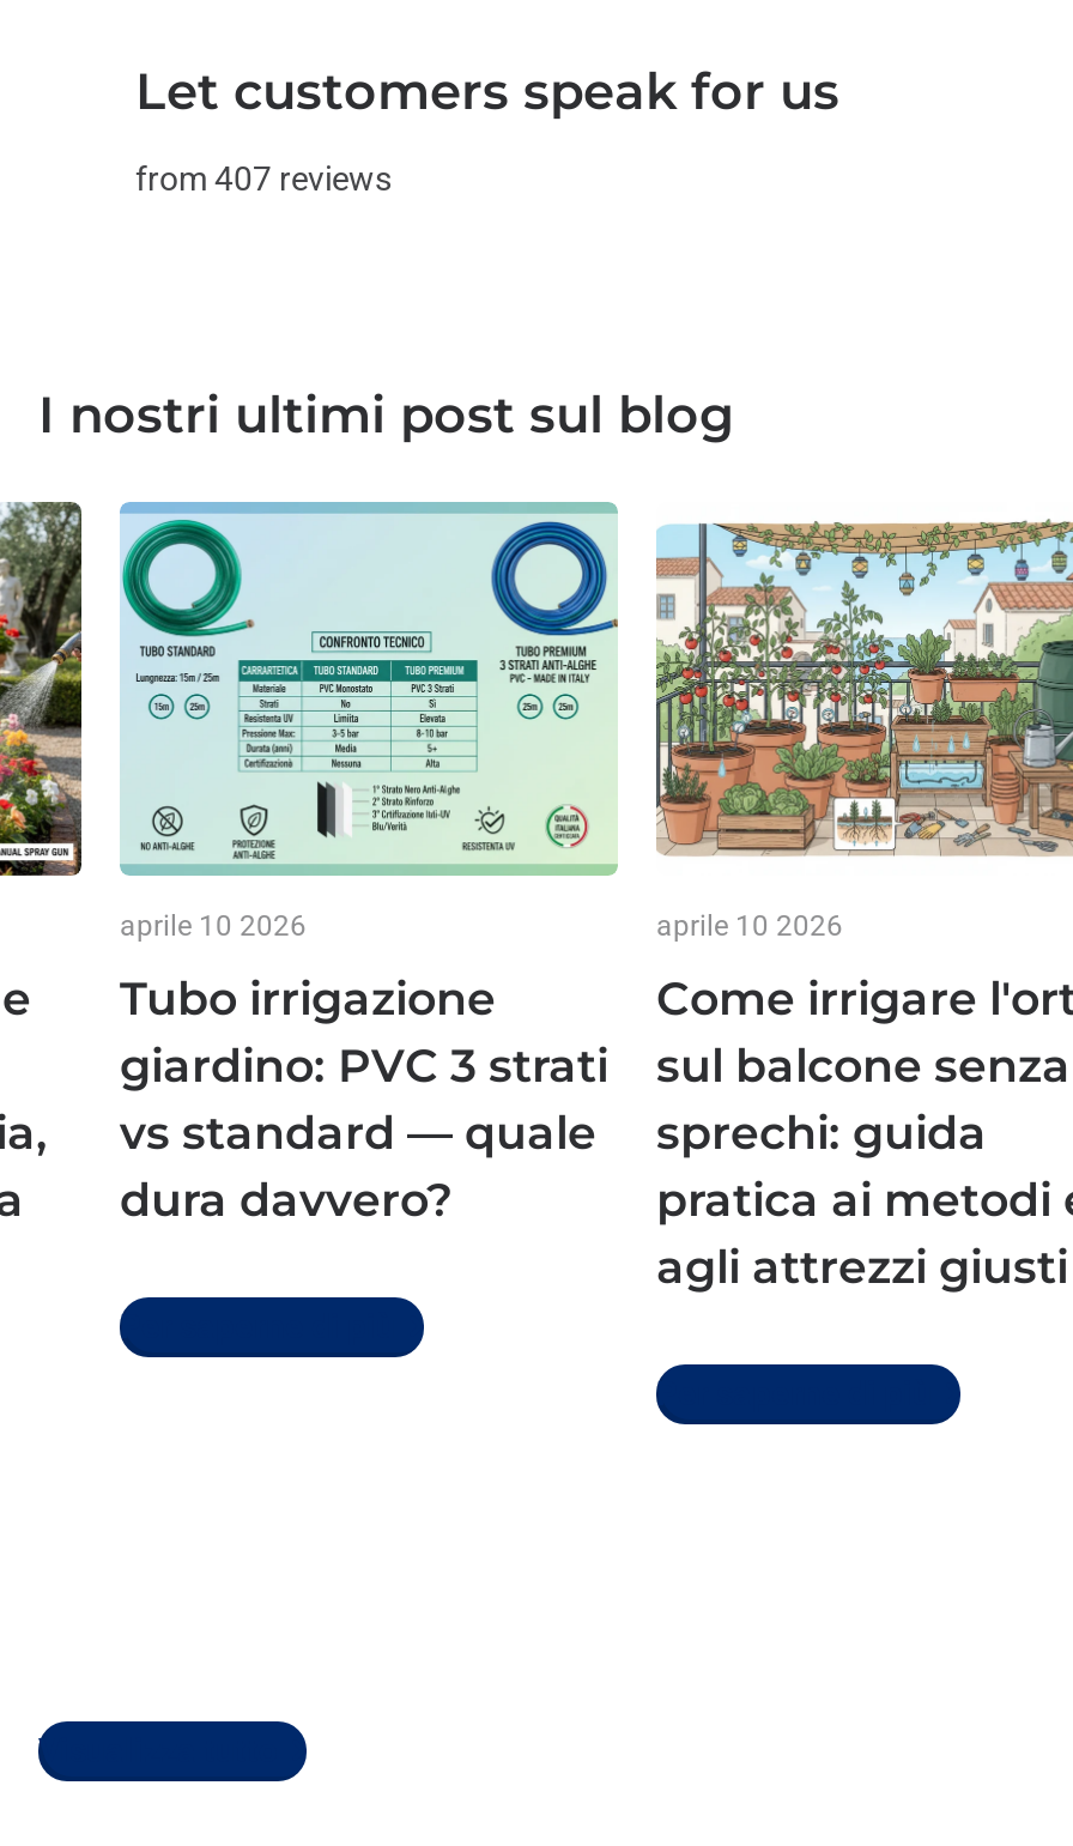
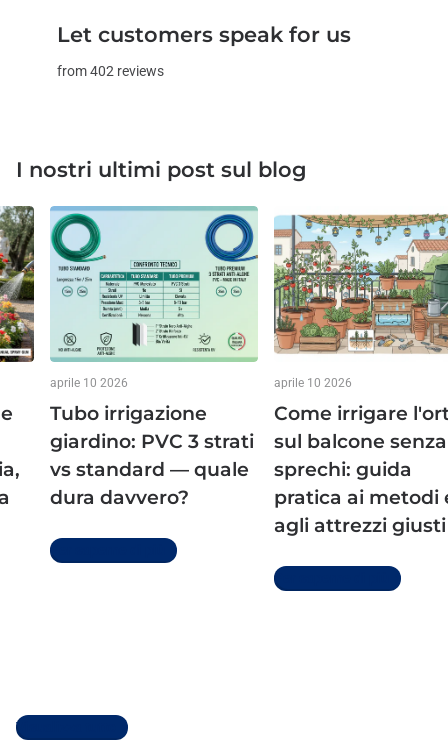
- from 407 reviews
+ from 402 reviews
